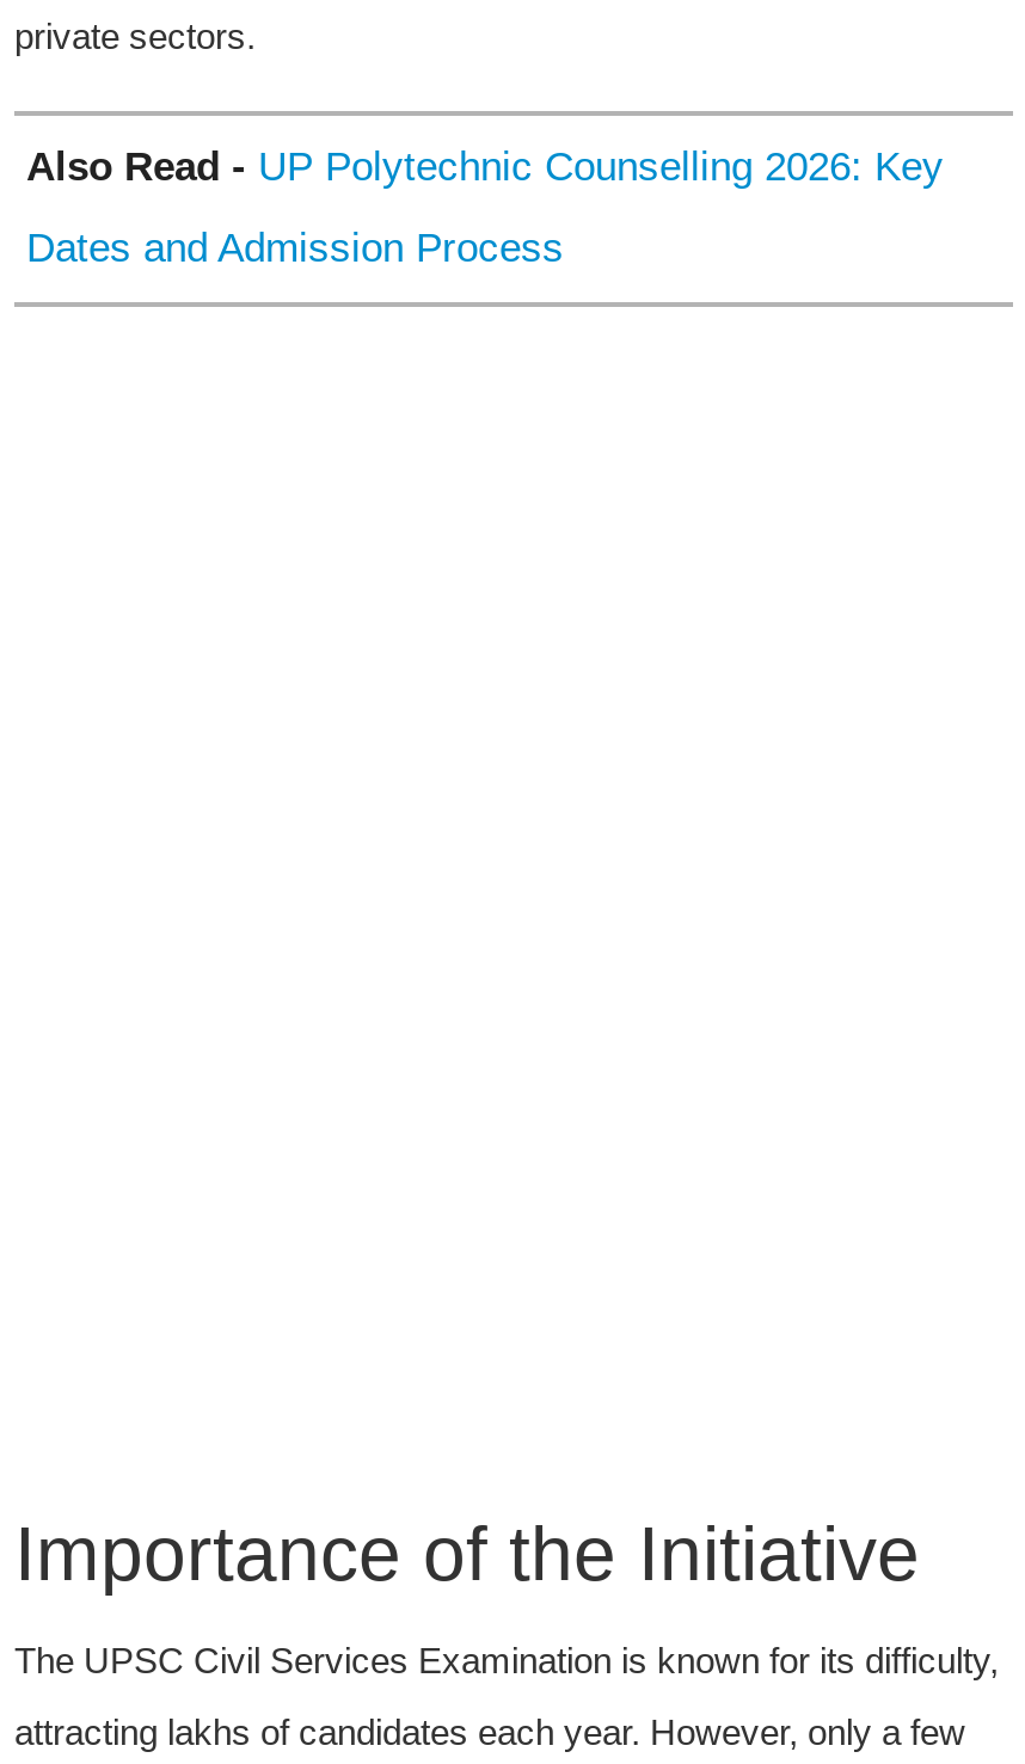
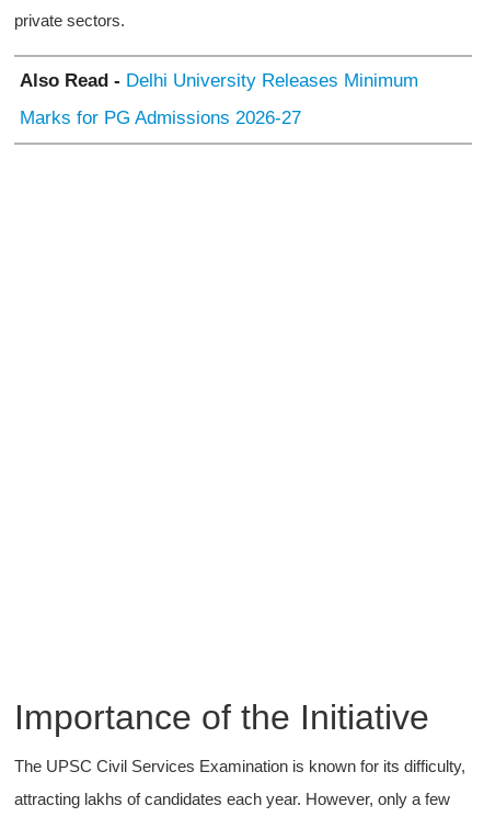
- Also Read - UP Polytechnic Counselling 2026: Key
+ Also Read - Delhi University Releases Minimum

- Dates and Admission Process
+ Marks for PG Admissions 2026-27
